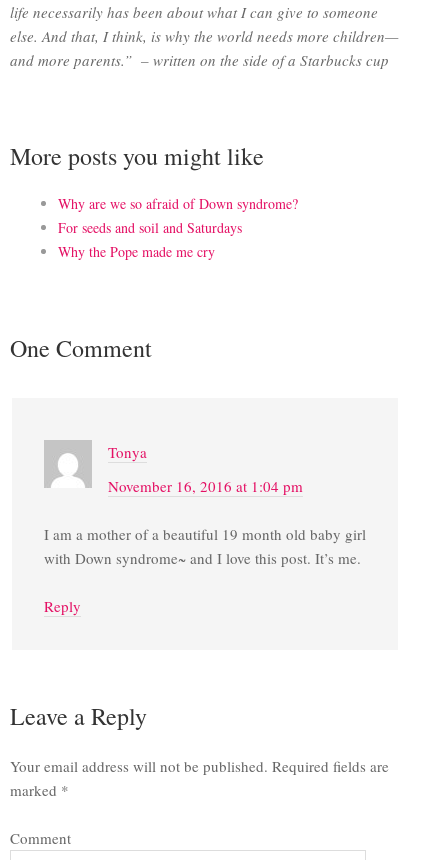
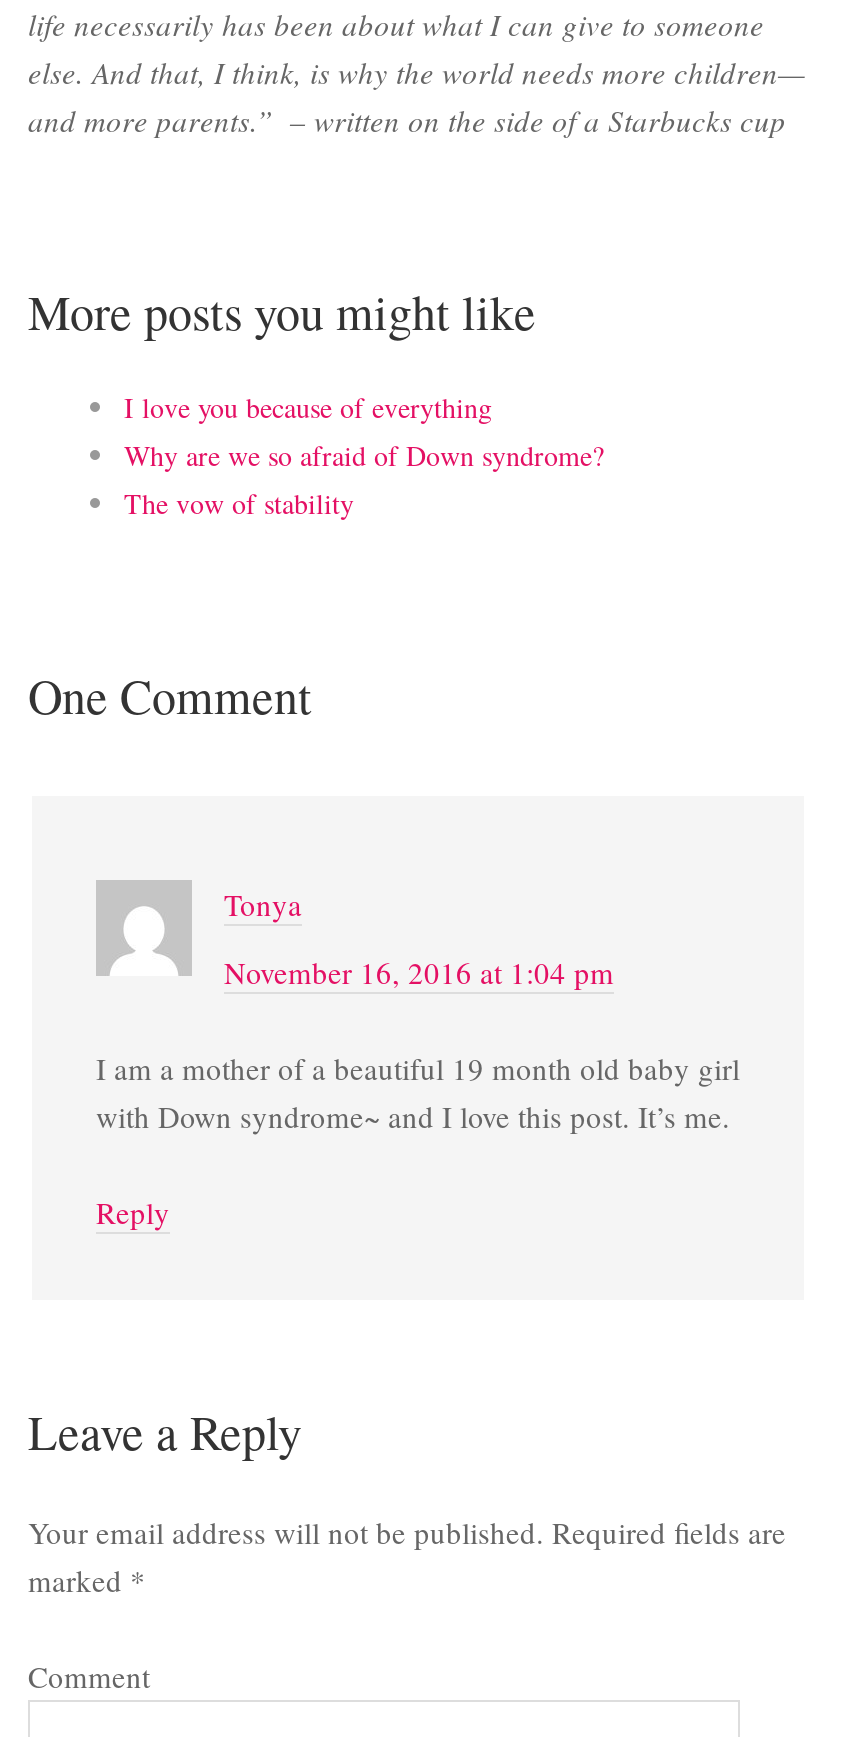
+ I love you because of everything

moved down: Why are we so afraid of Down syndrome?

- For seeds and soil and Saturdays
- Why the Pope made me cry
+ The vow of stability
